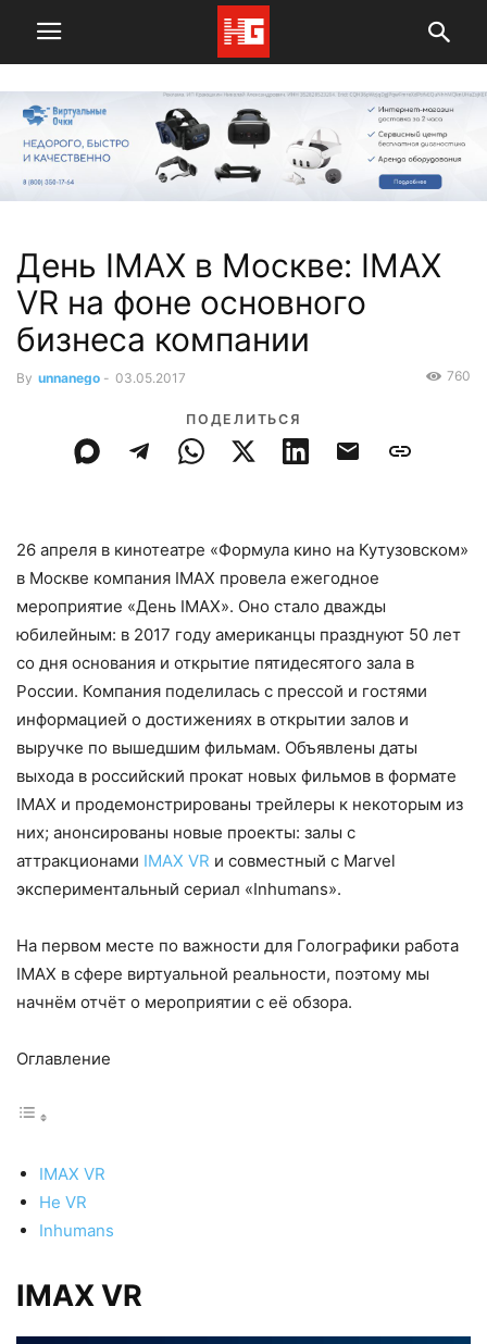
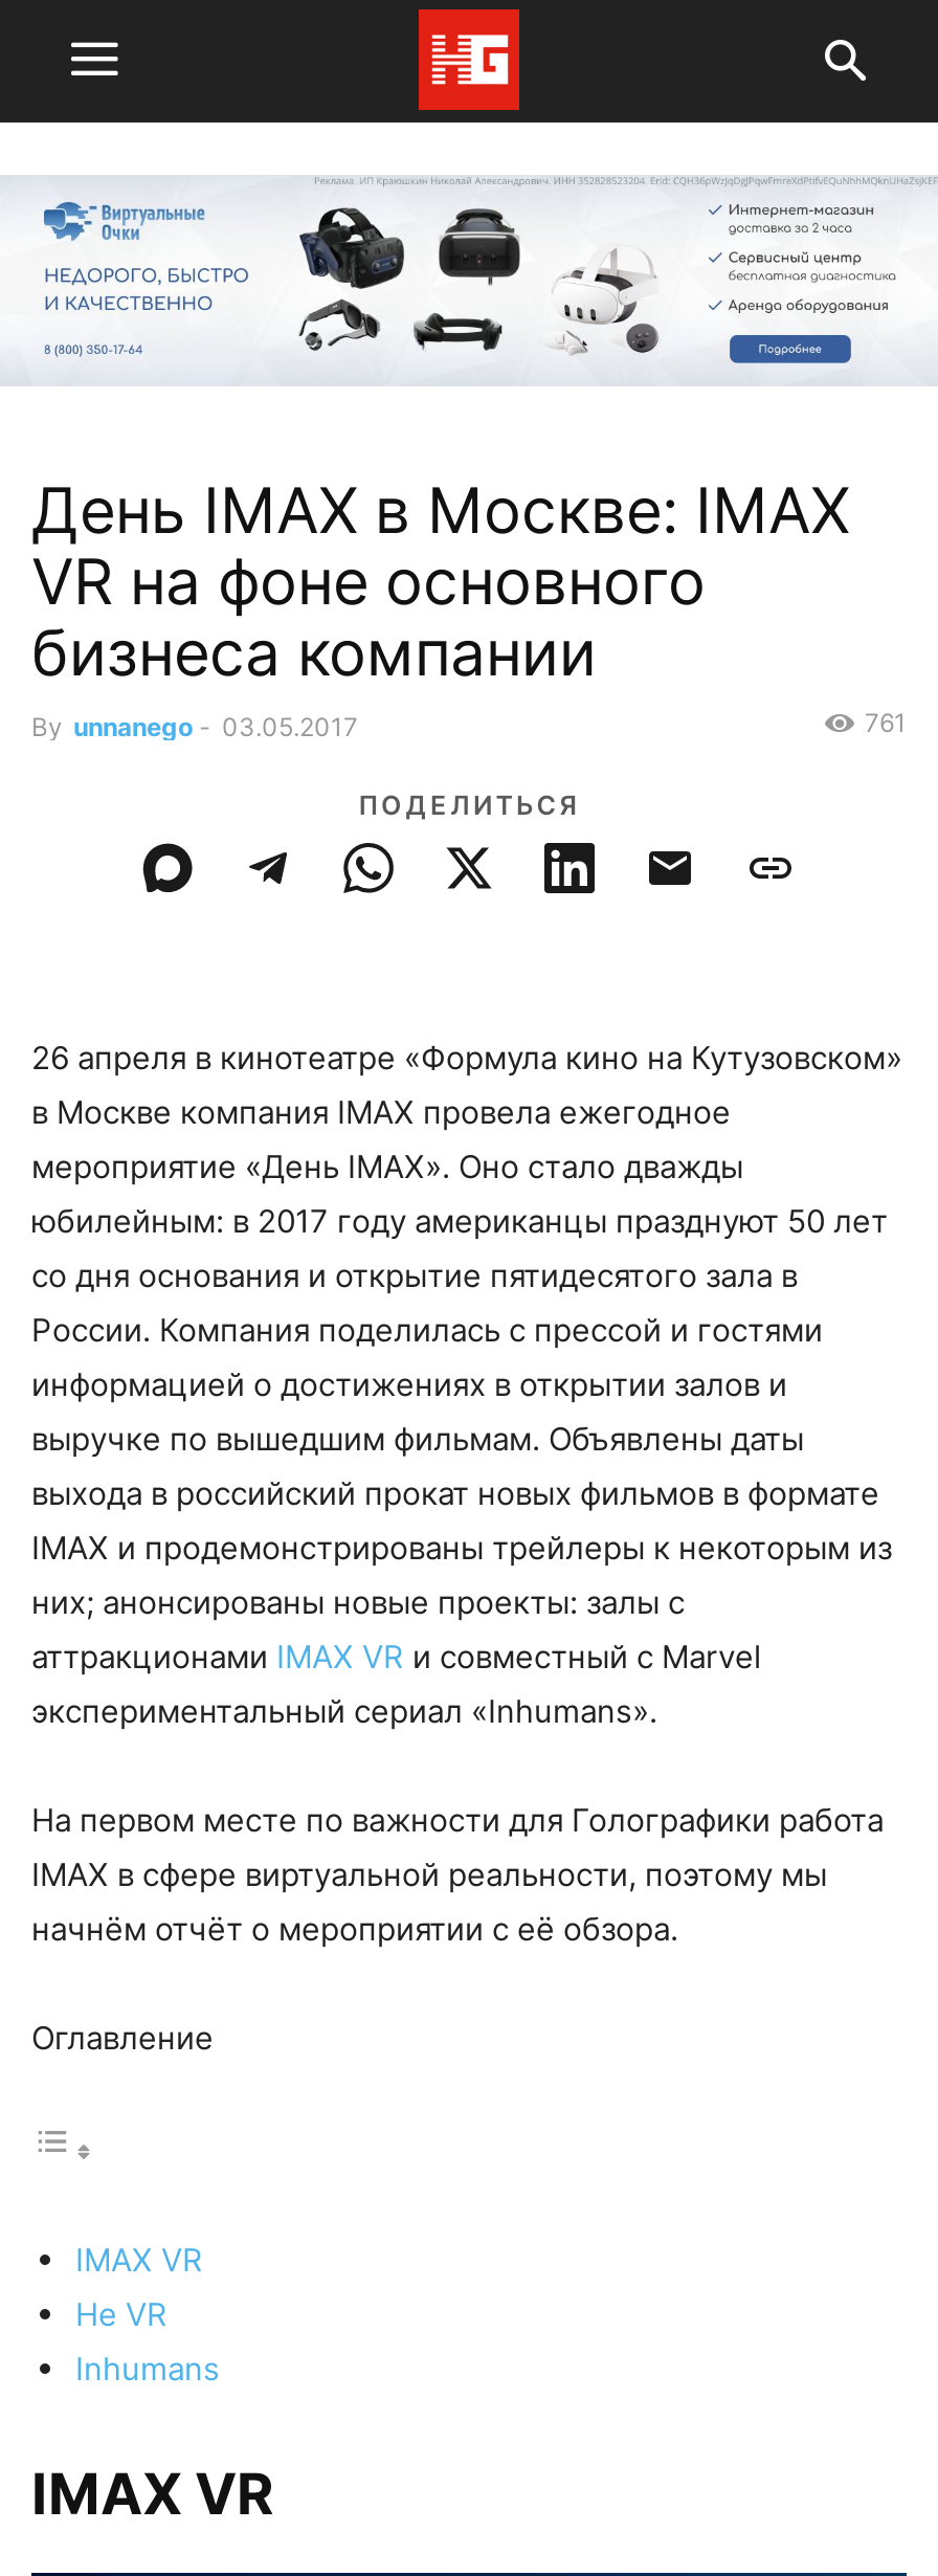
- 760
+ 761
